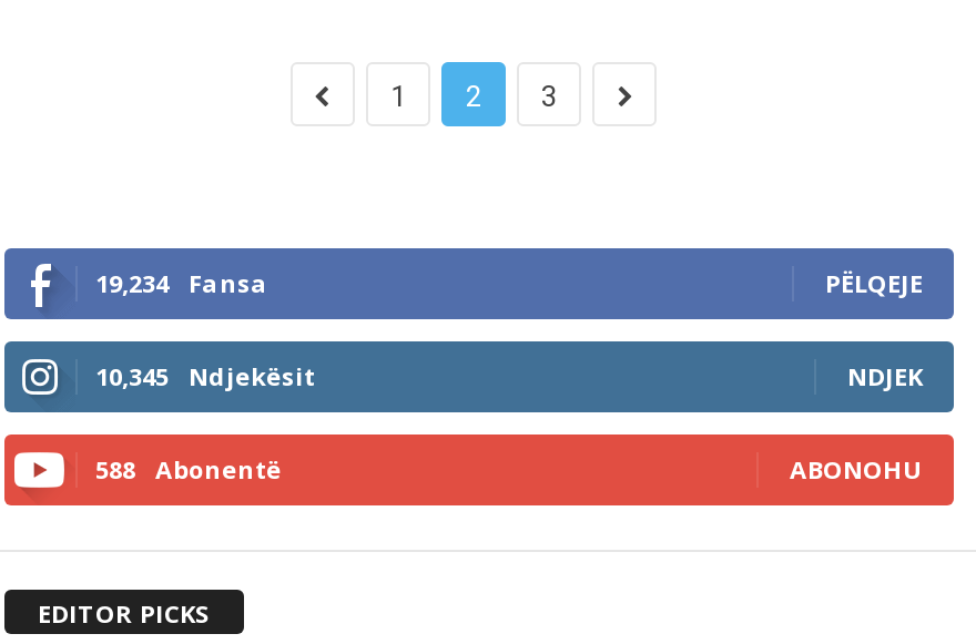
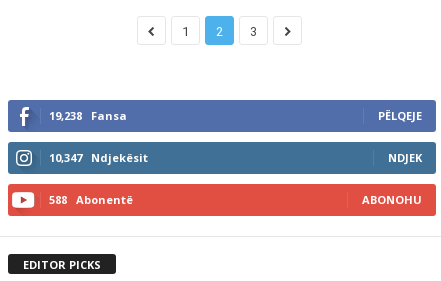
- 19,234 Fansa
+ 19,238 Fansa

- 10,345 Ndjekësit
+ 10,347 Ndjekësit
